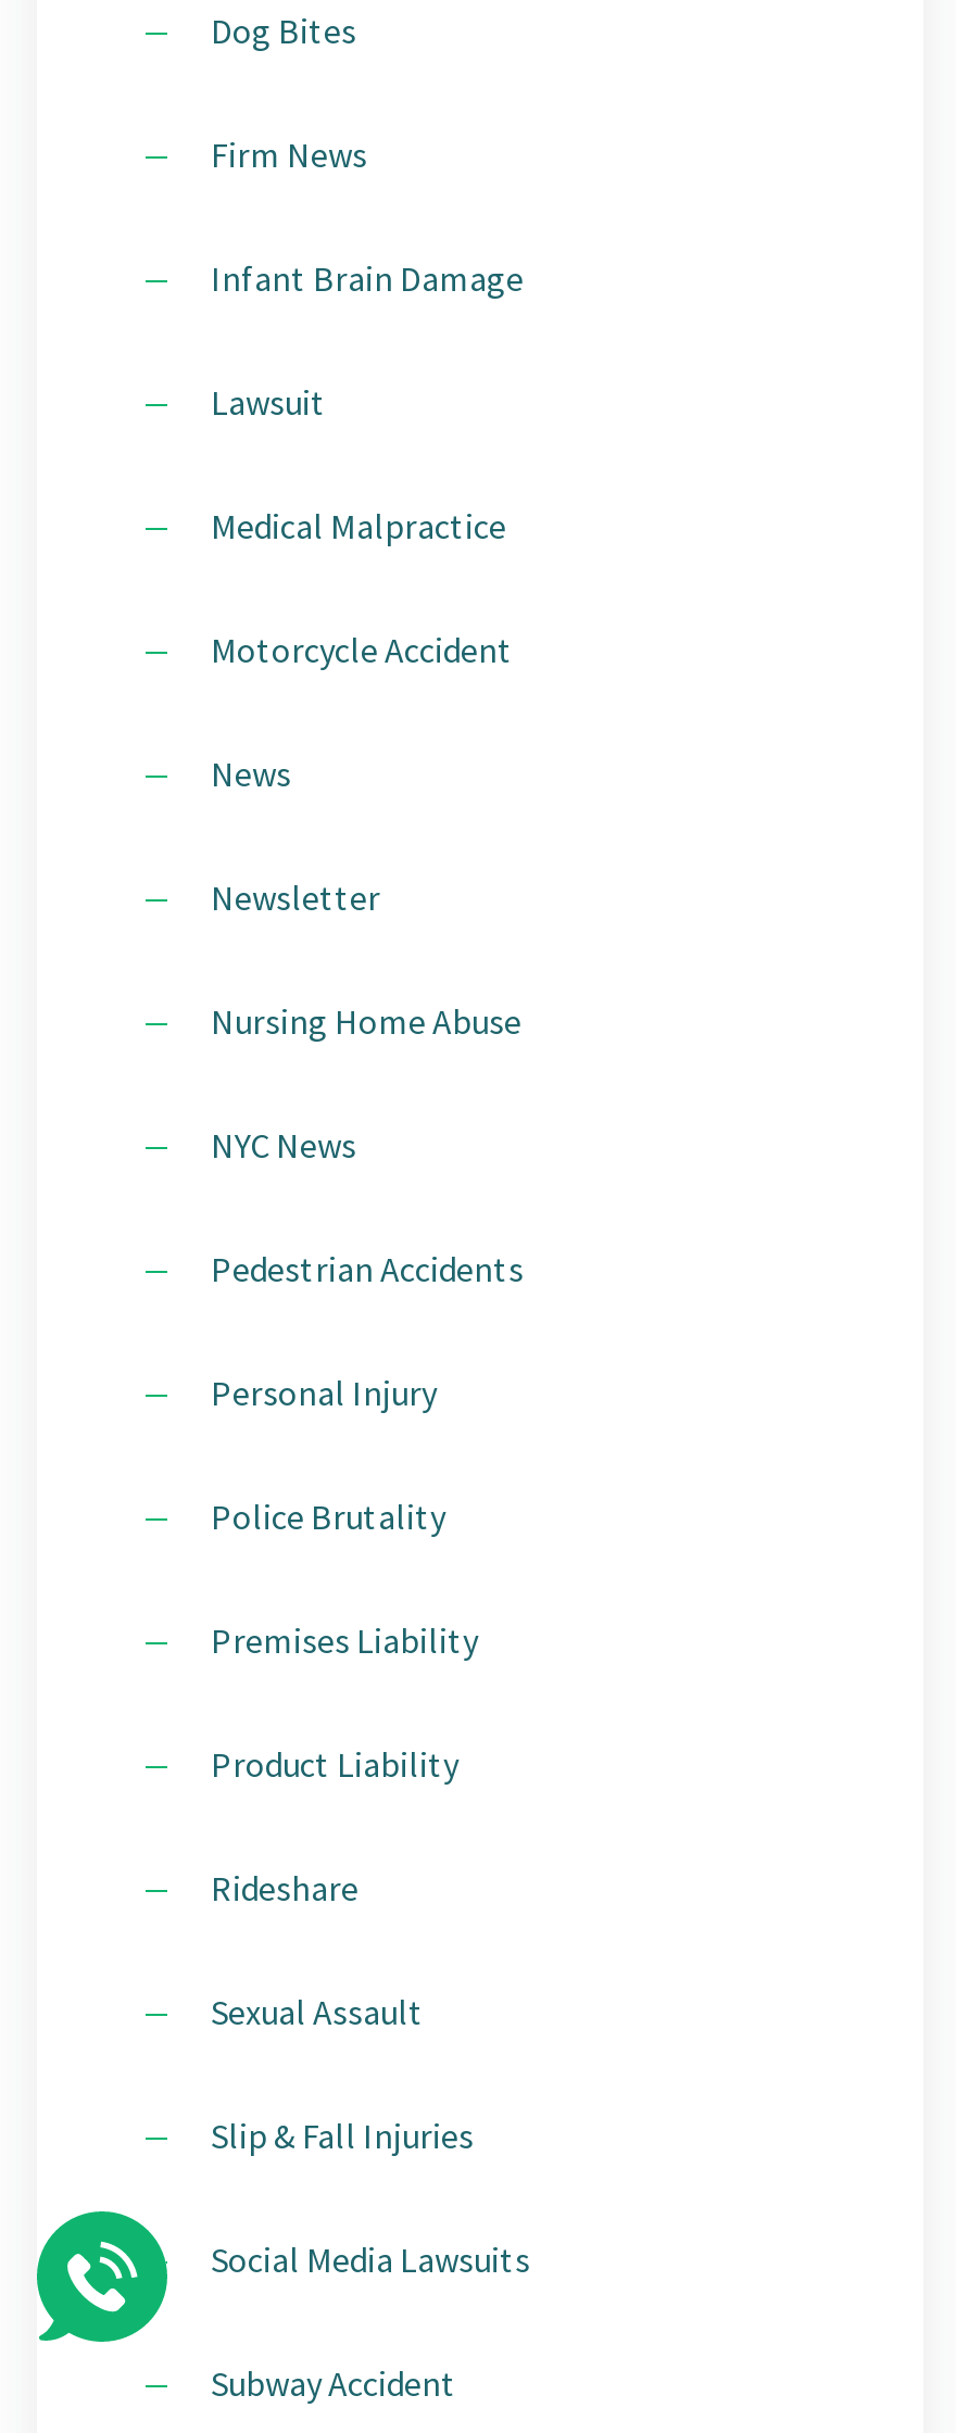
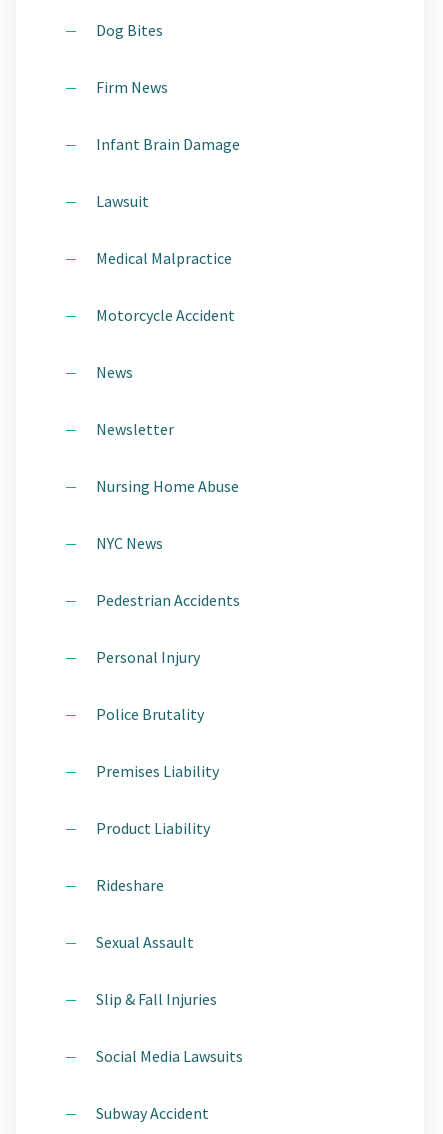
- [image]
